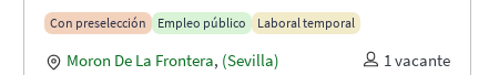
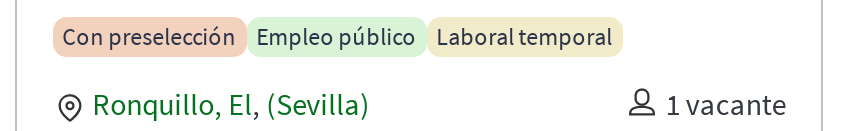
- Moron De La Frontera, (Sevilla)
+ Ronquillo, El, (Sevilla)
